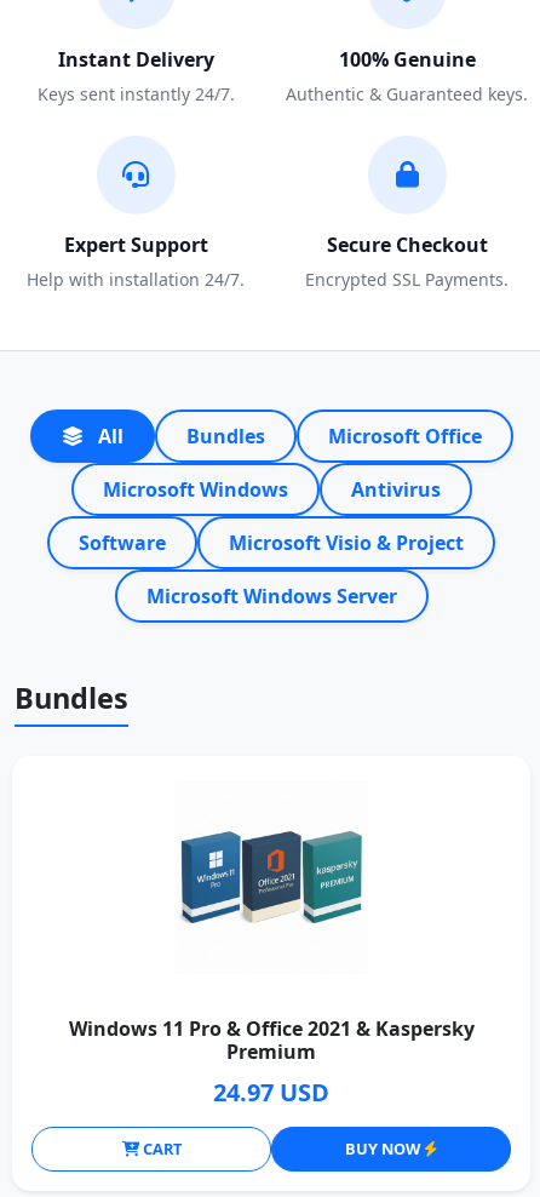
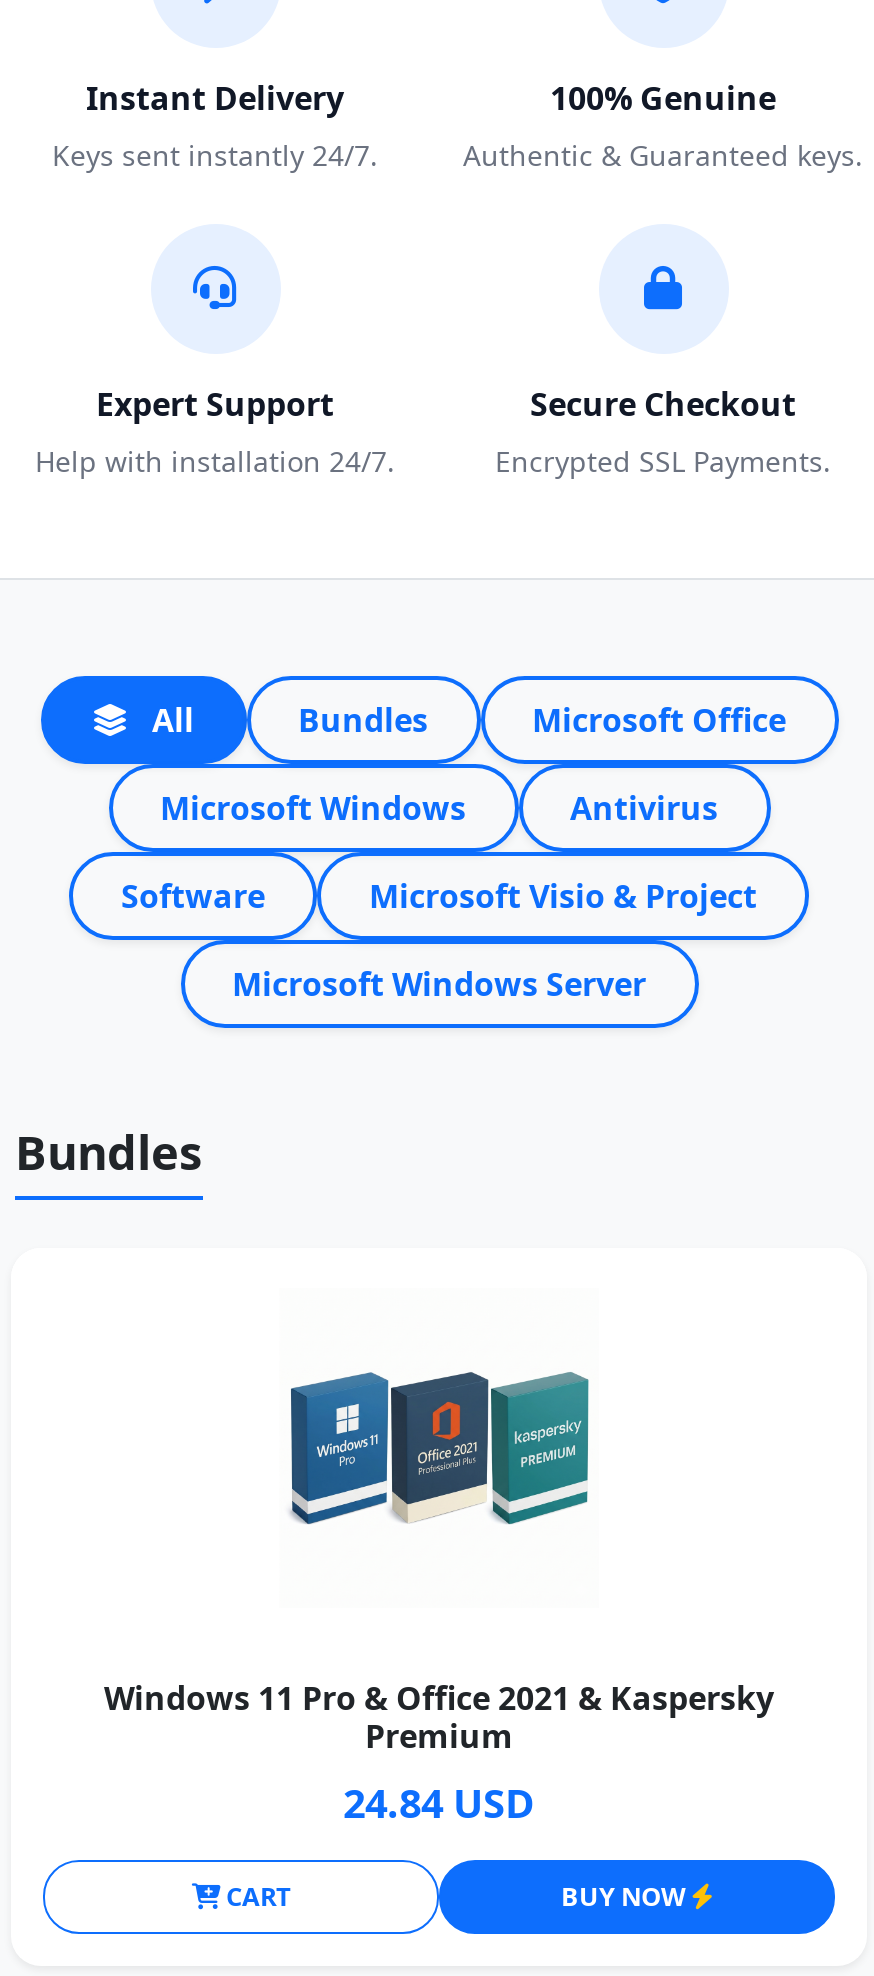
- 24.97 USD
+ 24.84 USD
